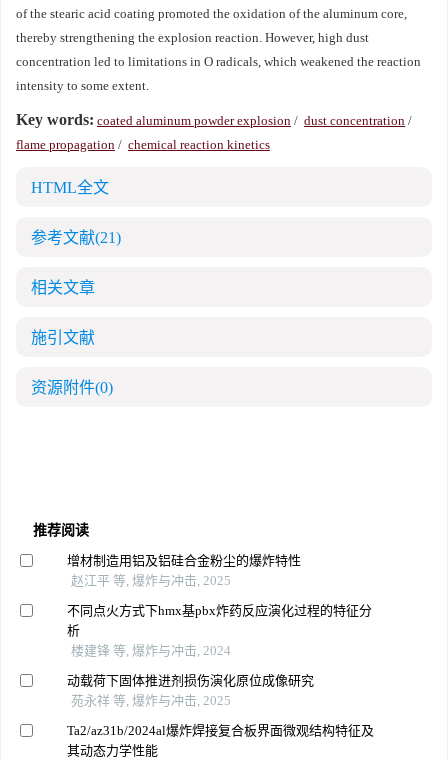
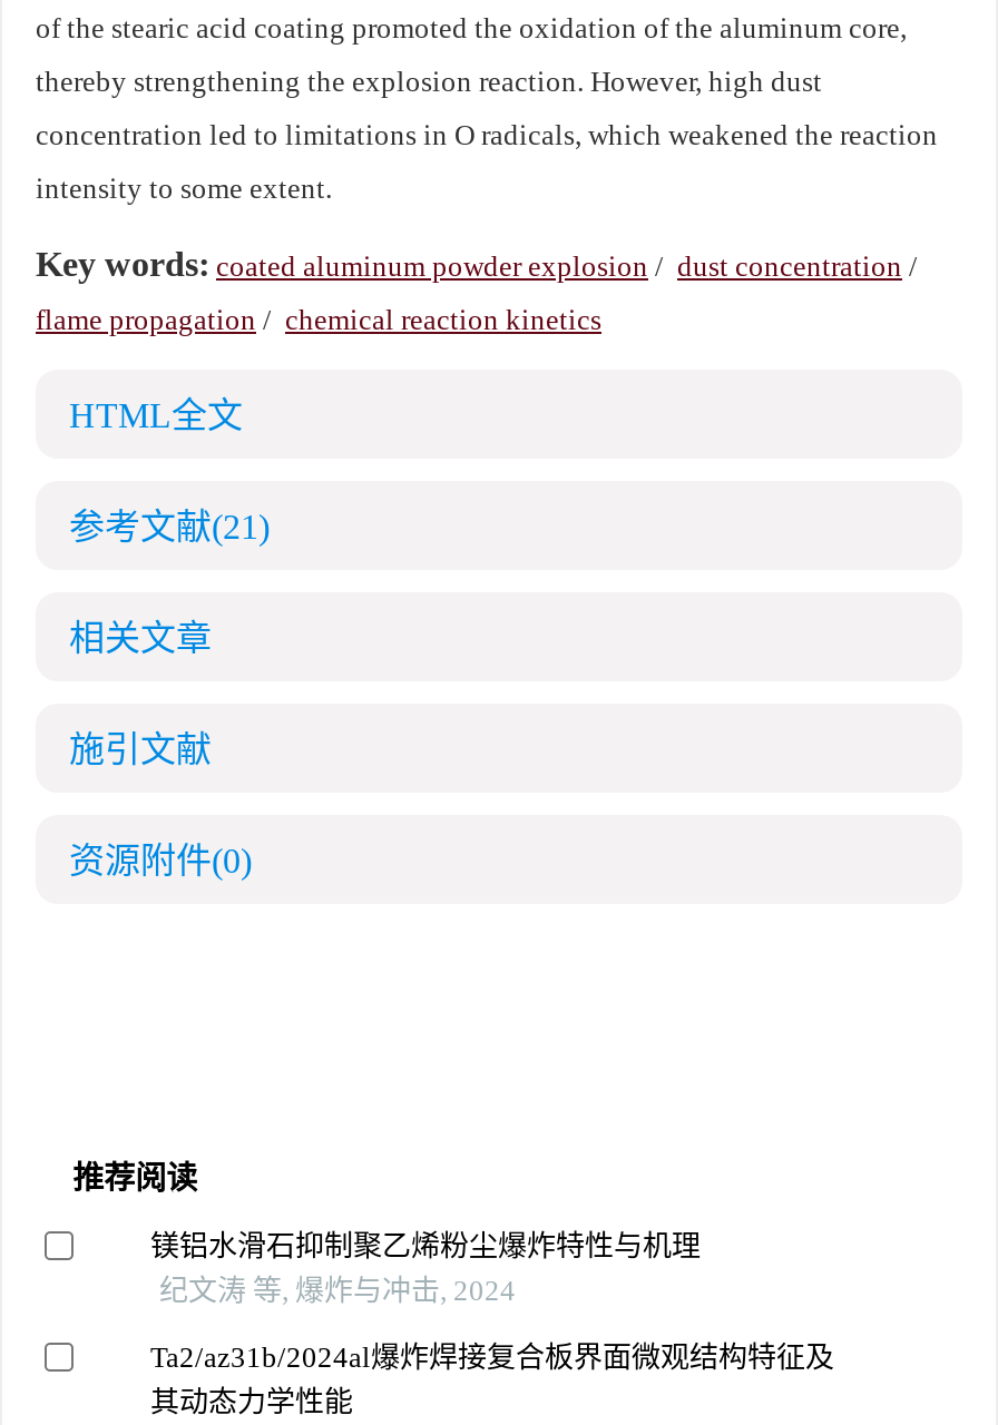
- 增材制造用铝及铝硅合金粉尘的爆炸特性
- 赵江平 等, 爆炸与冲击, 2025
- 不同点火方式下hmx基pbx炸药反应演化过程的特征分
- 析
- 楼建锋 等, 爆炸与冲击, 2024
- 动载荷下固体推进剂损伤演化原位成像研究
- 苑永祥 等, 爆炸与冲击, 2025
+ 镁铝水滑石抑制聚乙烯粉尘爆炸特性与机理
+ 纪文涛 等, 爆炸与冲击, 2024
